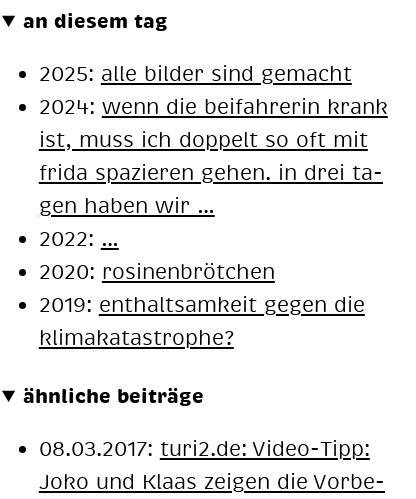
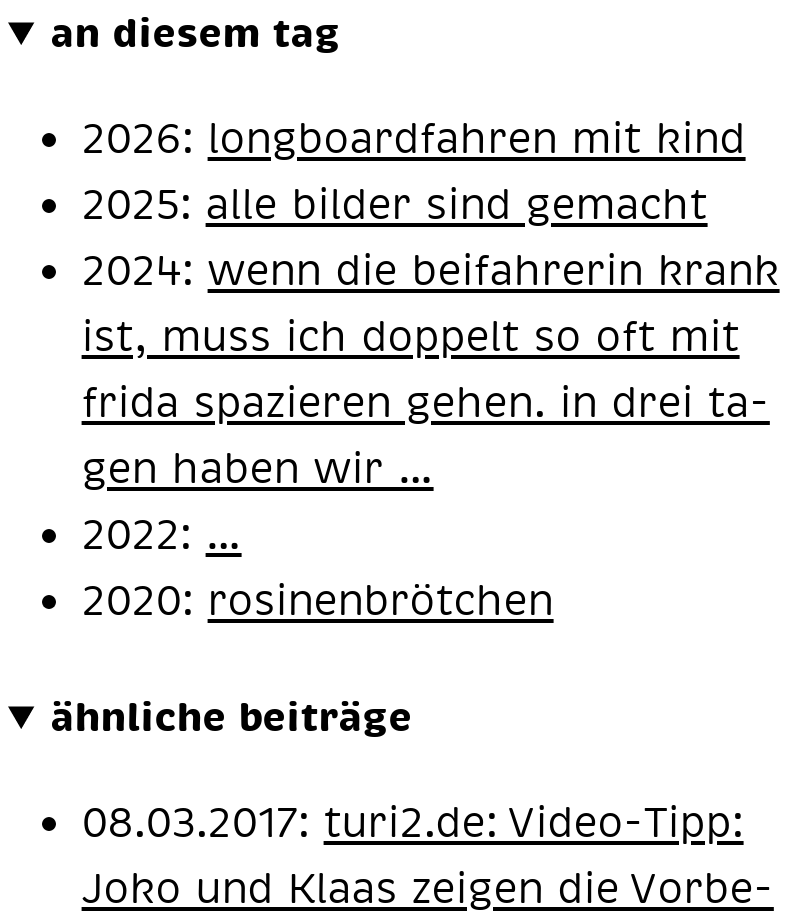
+ 2026: longboardfahren mit kind

moved down: 2025: alle bilder sind gemacht | 2024: wenn die beifahrerin krank | ist, muss ich doppelt so oft mit | frida spazieren gehen. in drei ta | gen haben wir … | 2022: … | 2020: rosinenbrötchen

- 2019: enthaltsamkeit gegen die
- klimakatastrophe?
